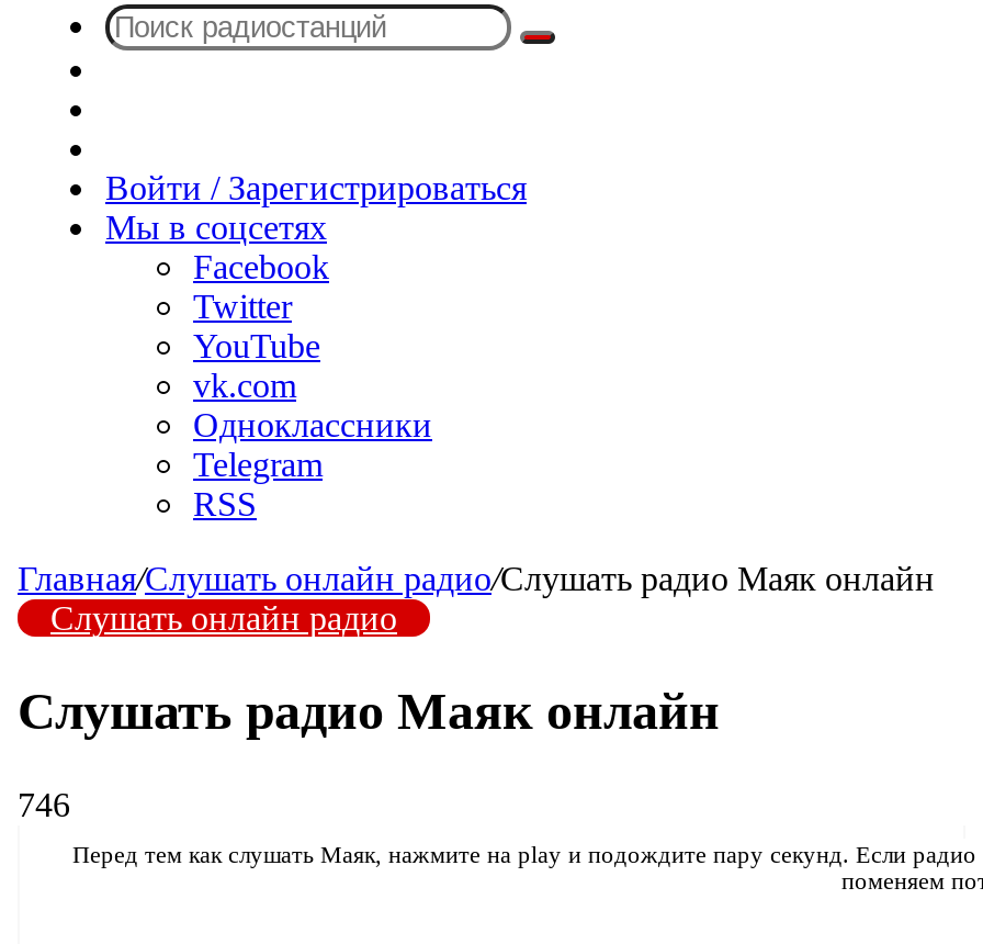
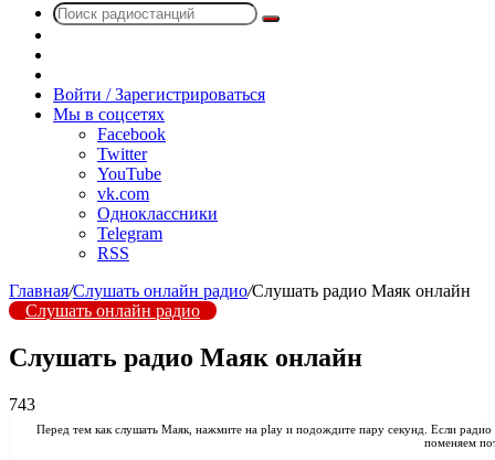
- 746
+ 743
